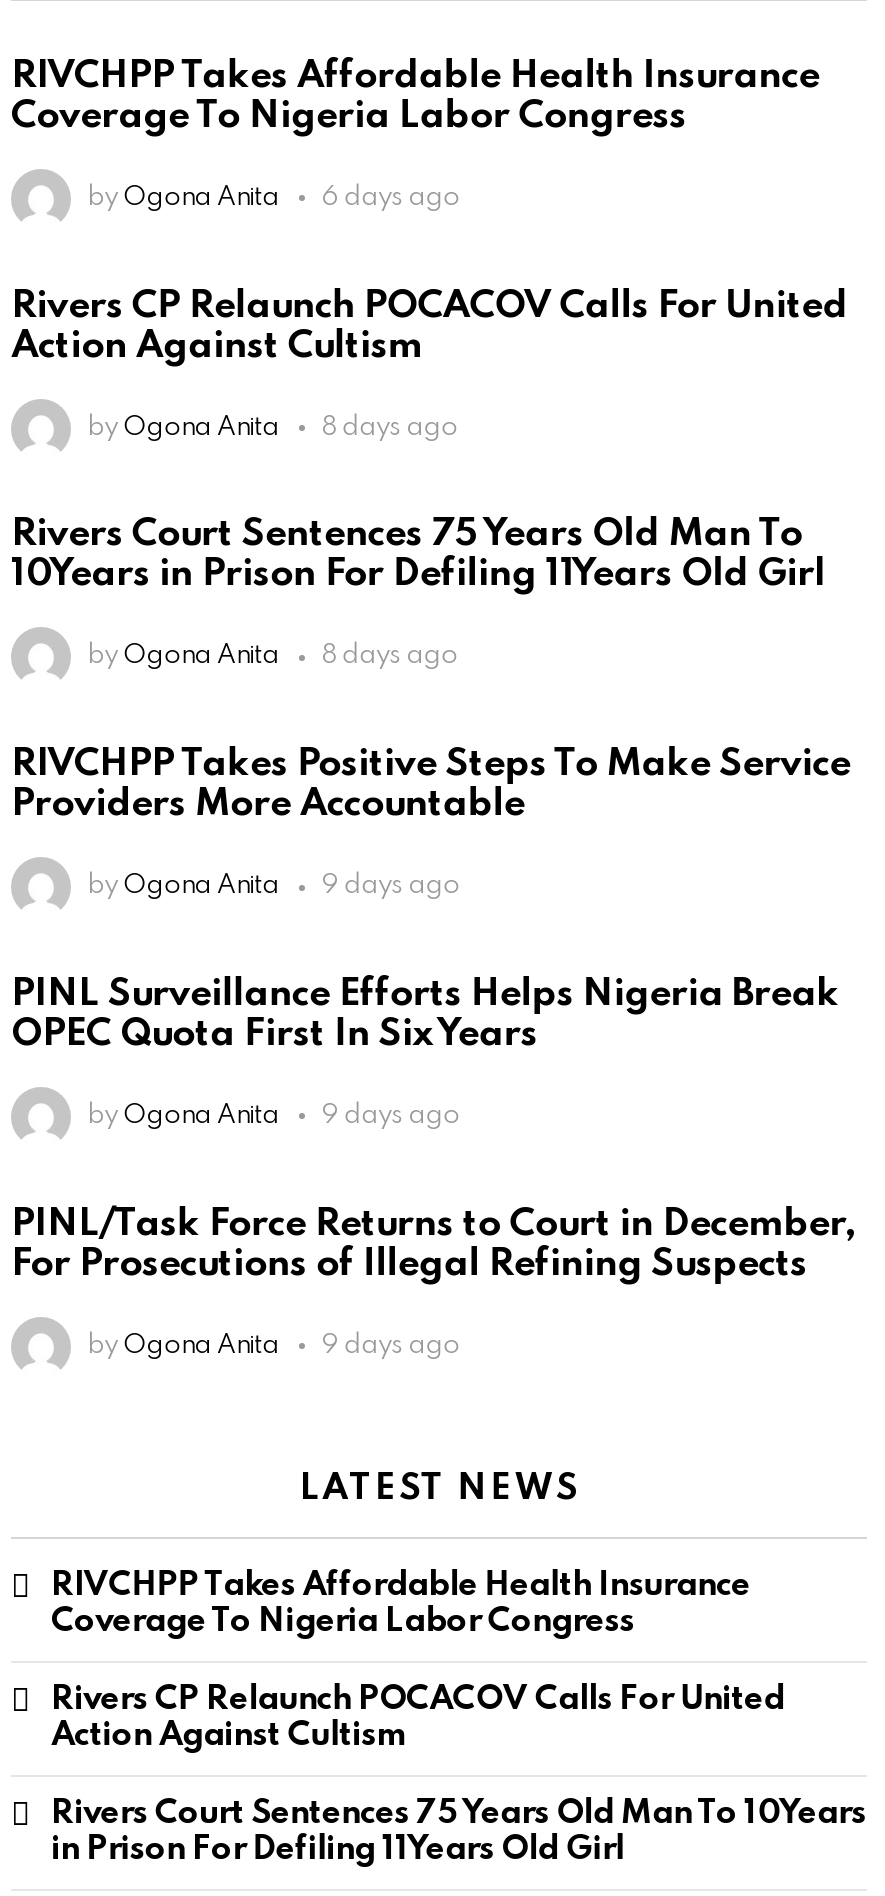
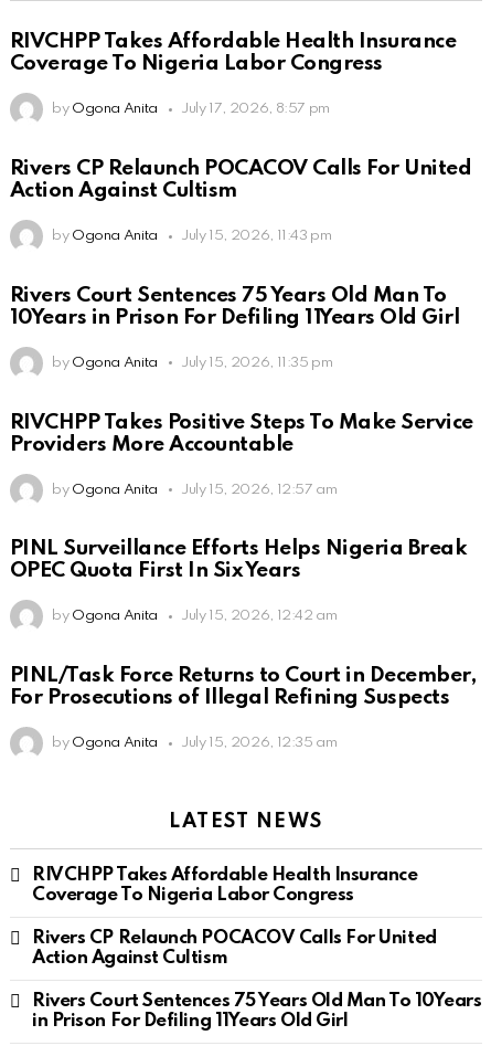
- by Ogona Anita 6 days ago
+ by Ogona Anita July 17, 2026, 8:57 pm

- by Ogona Anita 8 days ago
+ by Ogona Anita July 15, 2026, 11:43 pm

- by Ogona Anita 8 days ago
+ by Ogona Anita July 15, 2026, 11:35 pm

- by Ogona Anita 9 days ago
+ by Ogona Anita July 15, 2026, 12:57 am

- by Ogona Anita 9 days ago
+ by Ogona Anita July 15, 2026, 12:42 am

- by Ogona Anita 9 days ago
+ by Ogona Anita July 15, 2026, 12:35 am
